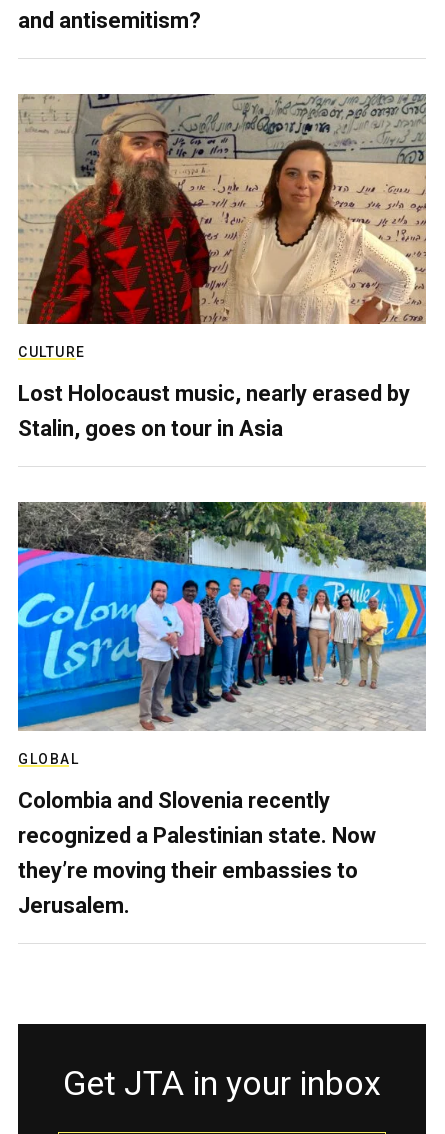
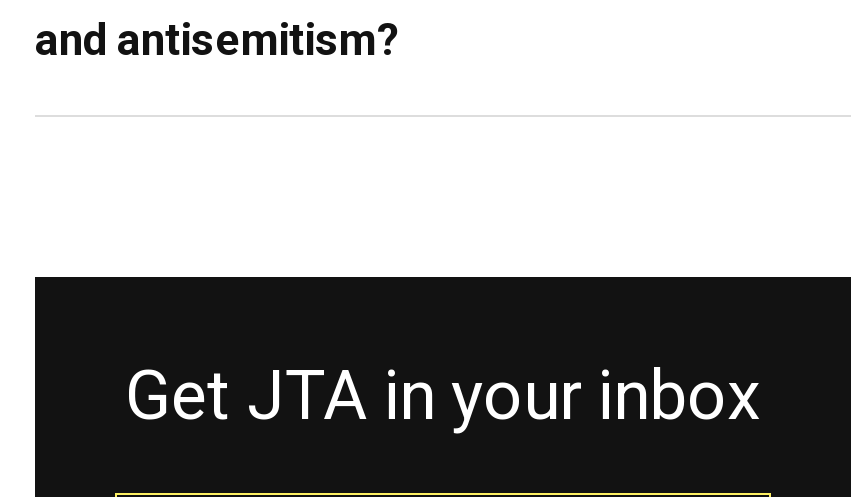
- [image]
- CULTURE
- Lost Holocaust music, nearly erased by
- Stalin, goes on tour in Asia

- [image]
- GLOBAL
- Colombia and Slovenia recently
- recognized a Palestinian state. Now
- they’re moving their embassies to
- Jerusalem.
